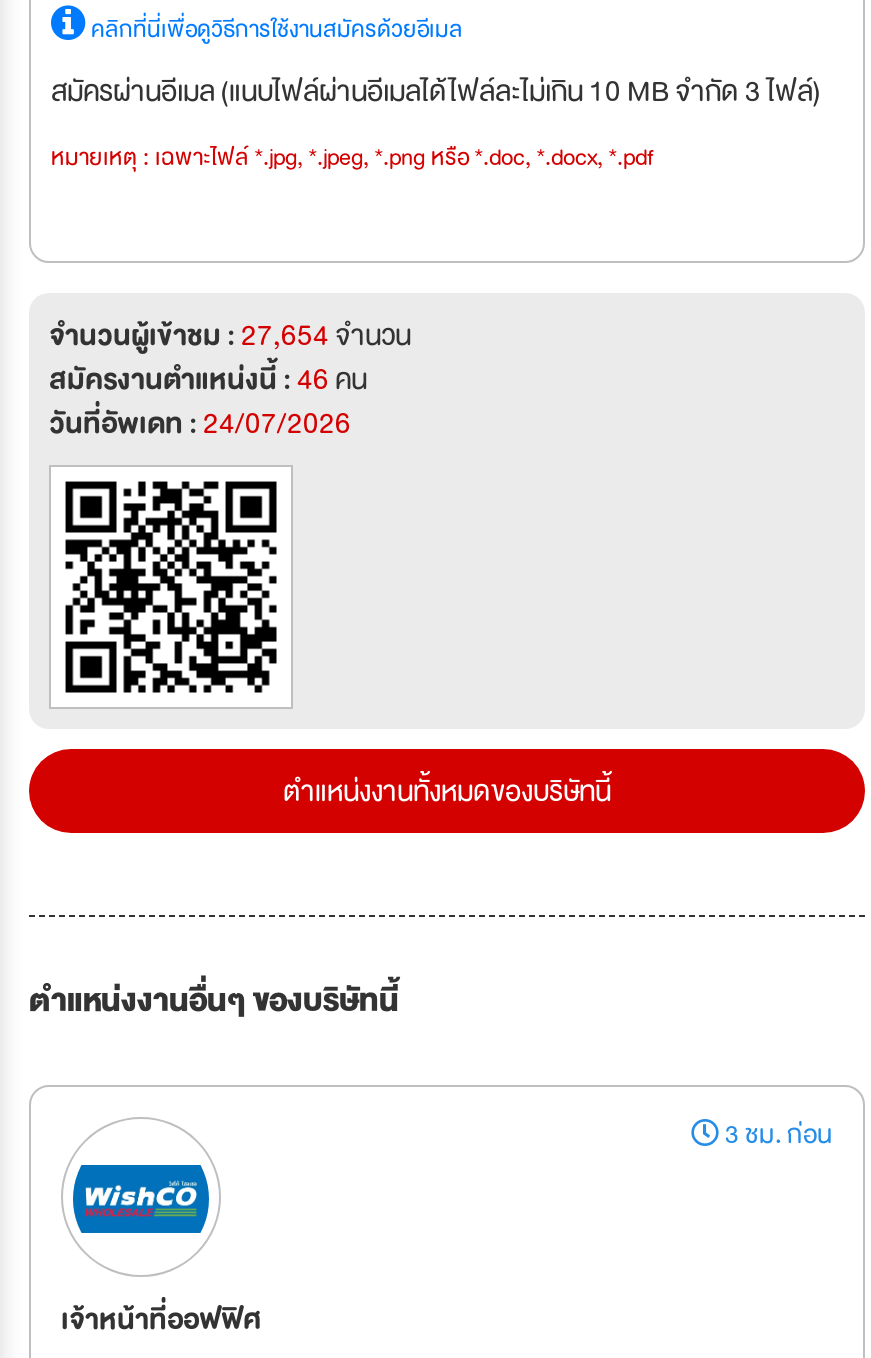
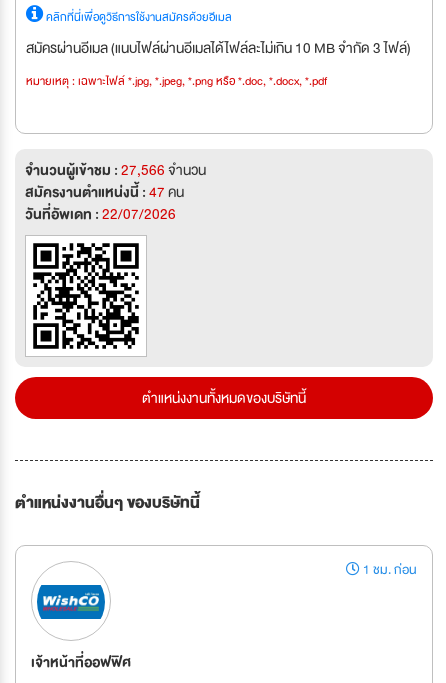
- จำนวนผู้เข้าชม : 27,654จำนวน
+ จำนวนผู้เข้าชม : 27,566จำนวน

- สมัครงานตำแหน่งนี้ : 46คน
+ สมัครงานตำแหน่งนี้ : 47คน

- วันที่อัพเดท : 24/07/2026
+ วันที่อัพเดท : 22/07/2026

- 3 ชม. ก่อน
+ 1 ชม. ก่อน
